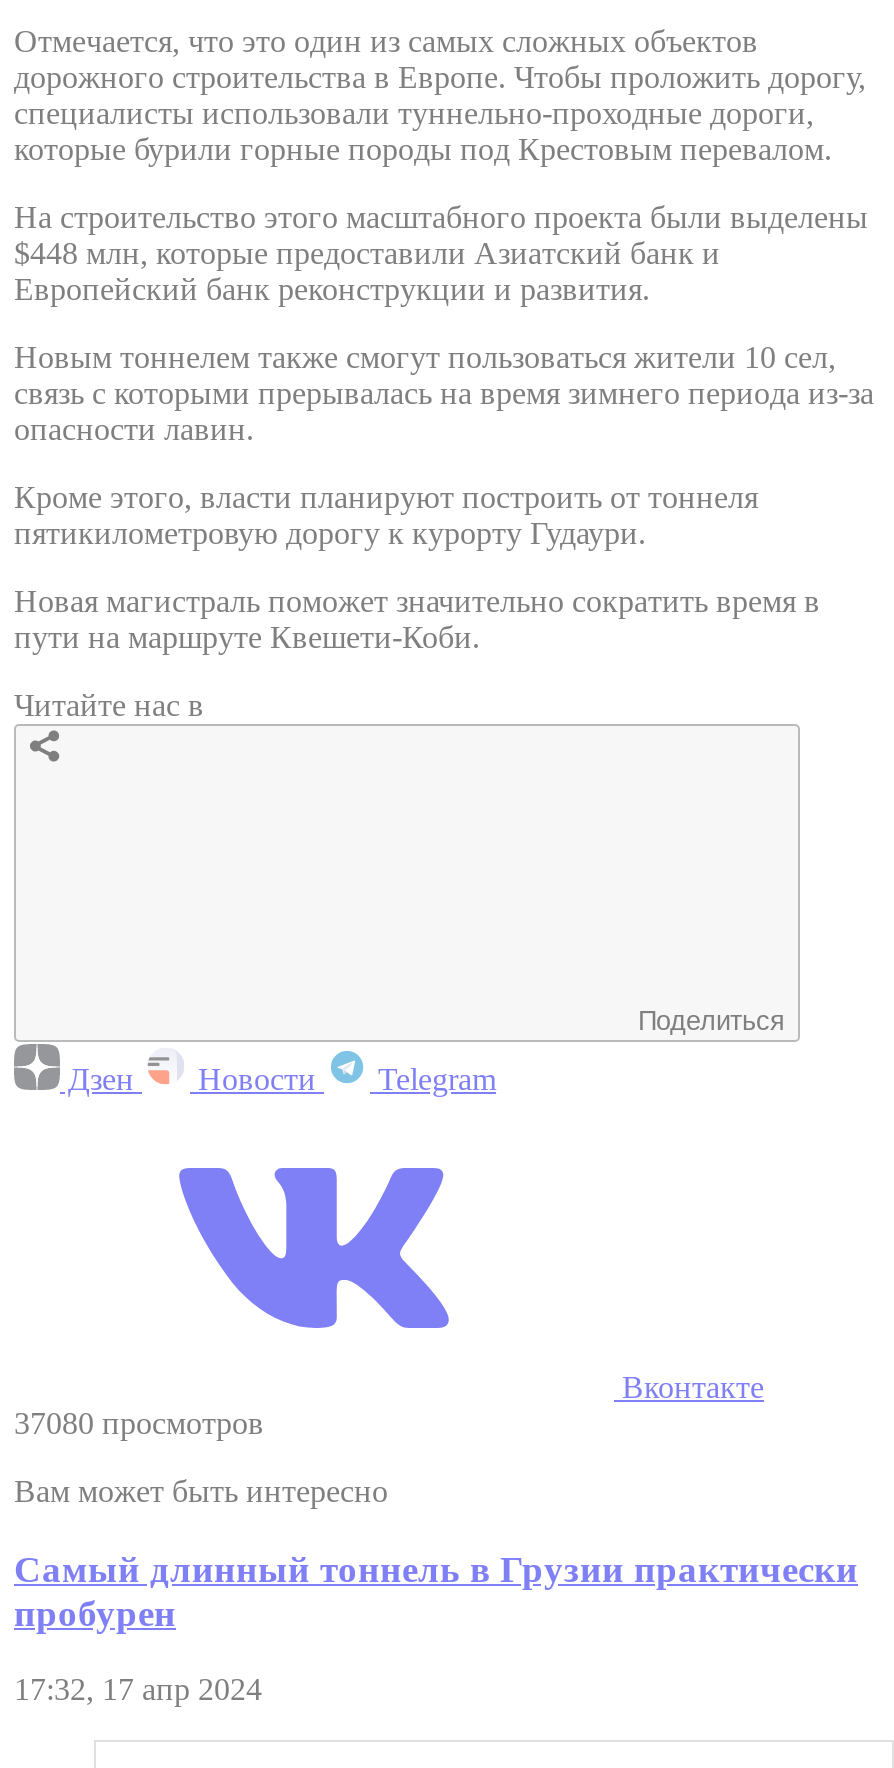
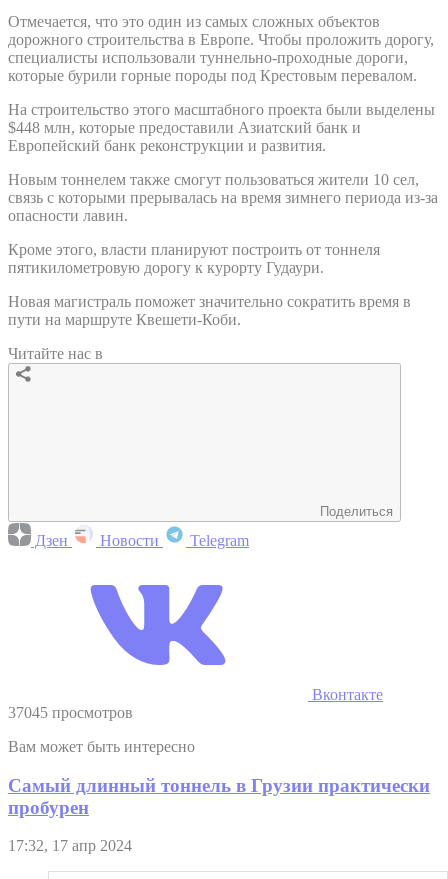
- 37080 просмотров
+ 37045 просмотров
